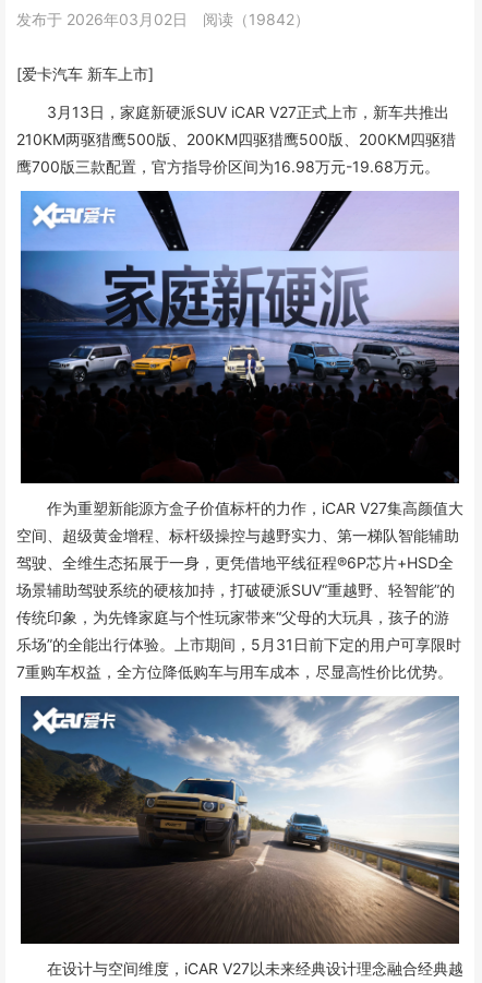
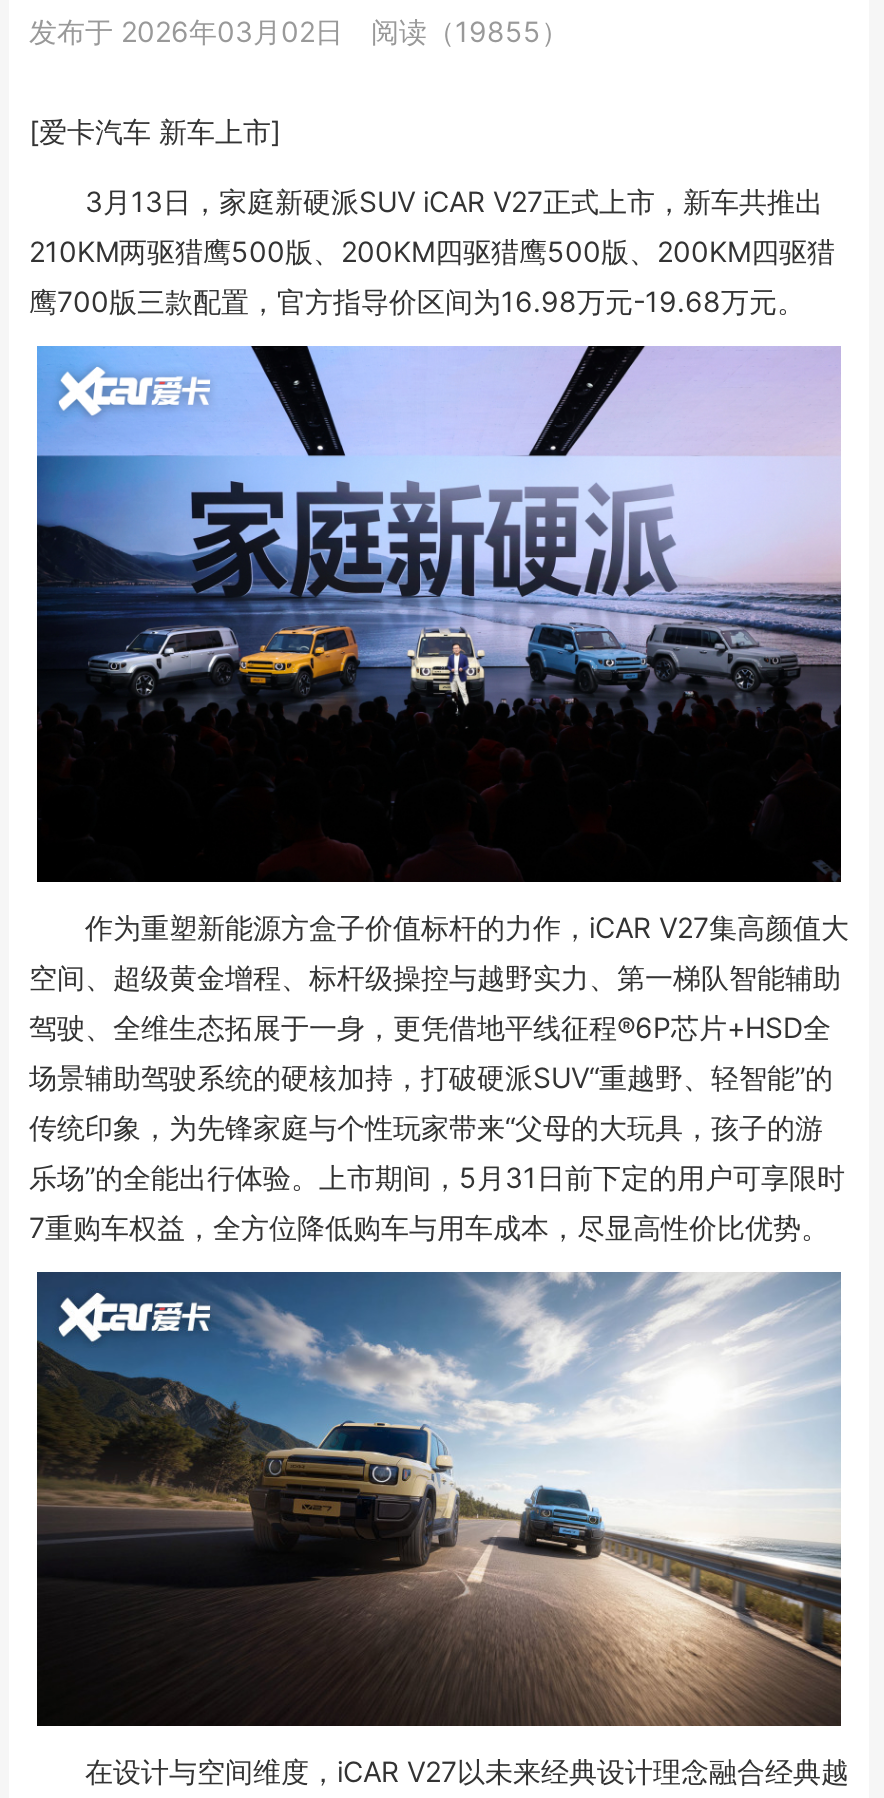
- 发布于 2026年03月02日 阅读（19842）
+ 发布于 2026年03月02日 阅读（19855）
